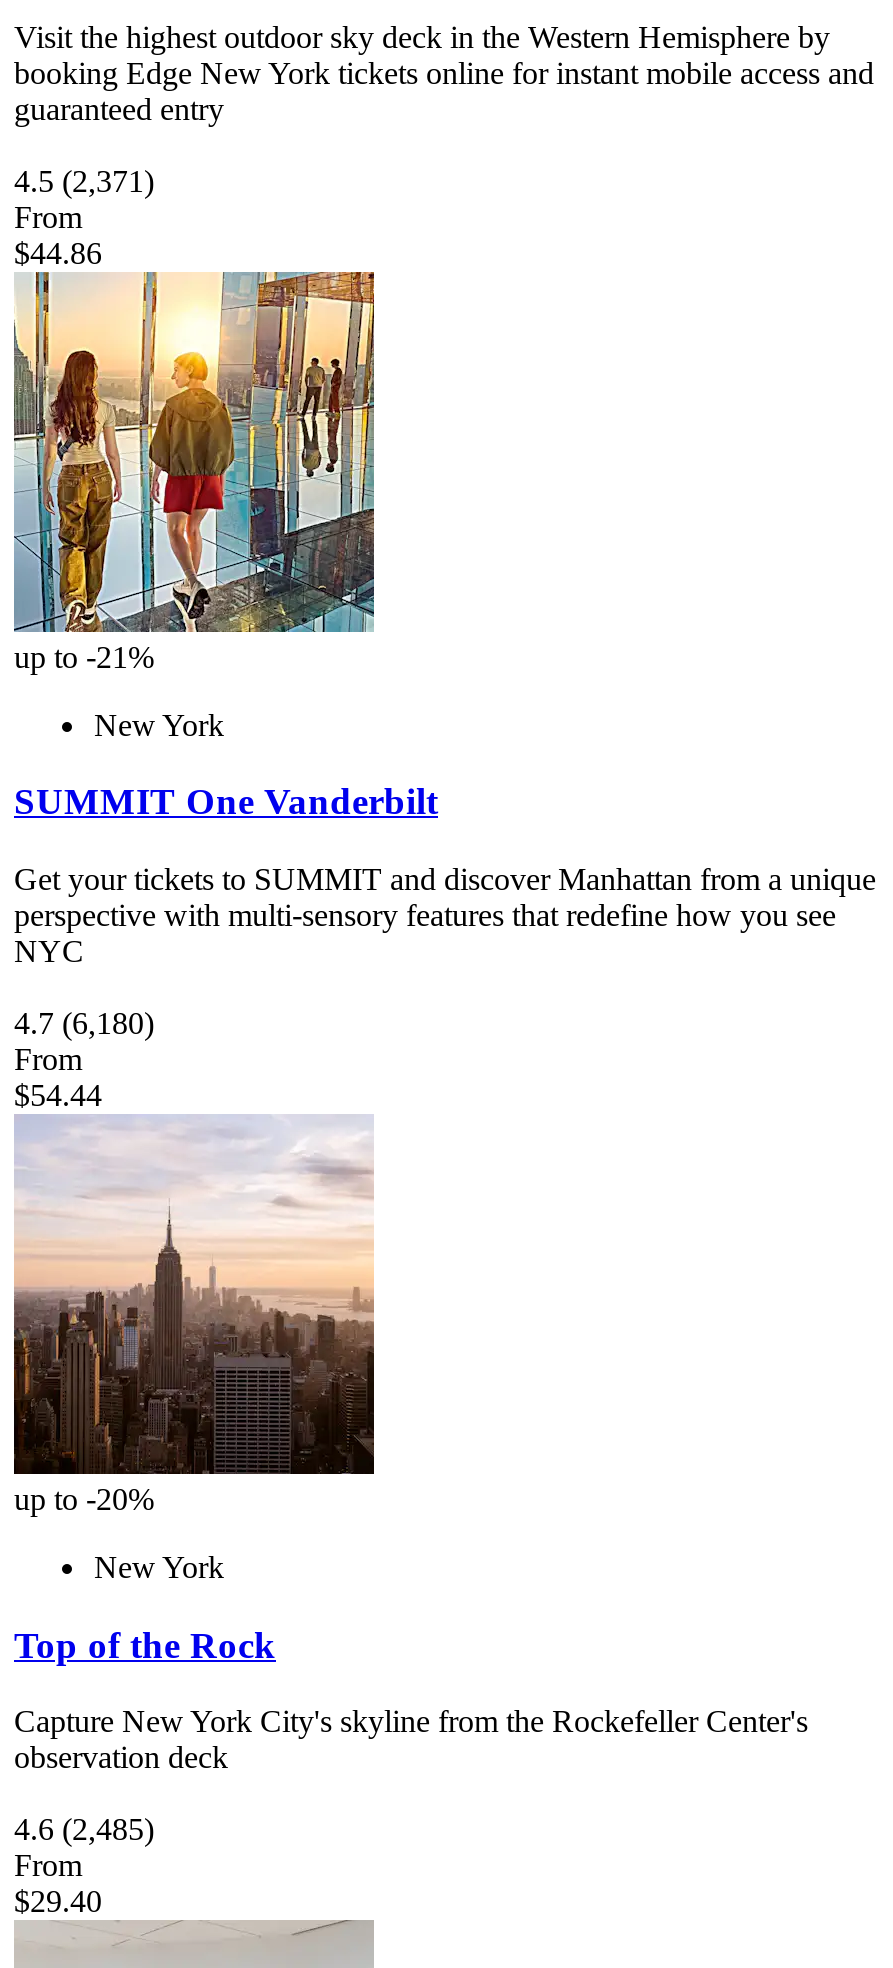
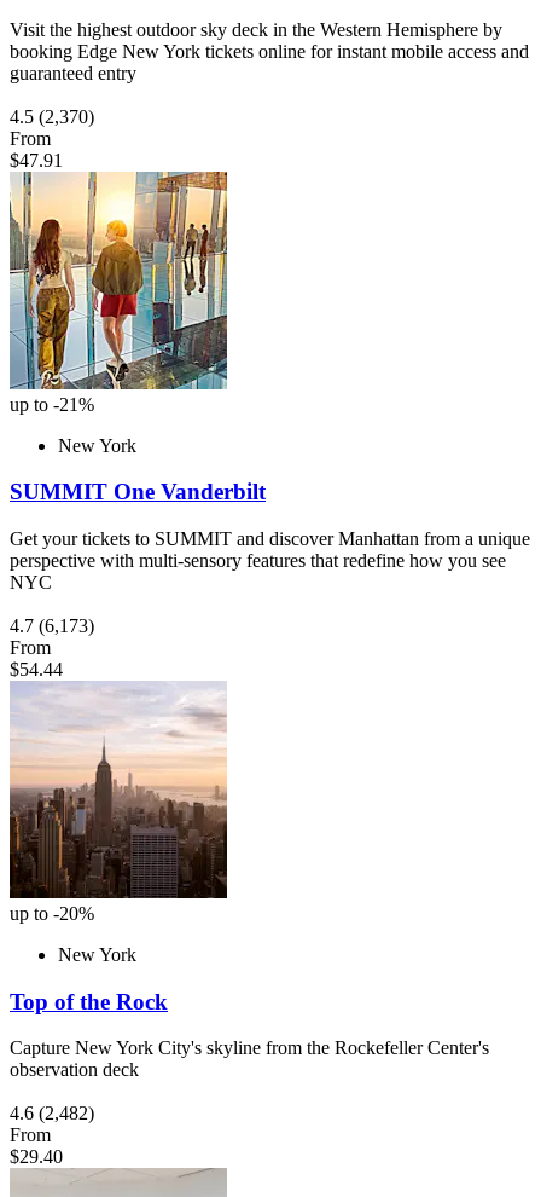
- 4.5 (2,371)
+ 4.5 (2,370)

- $44.86
+ $47.91

- 4.7 (6,180)
+ 4.7 (6,173)

- 4.6 (2,485)
+ 4.6 (2,482)
